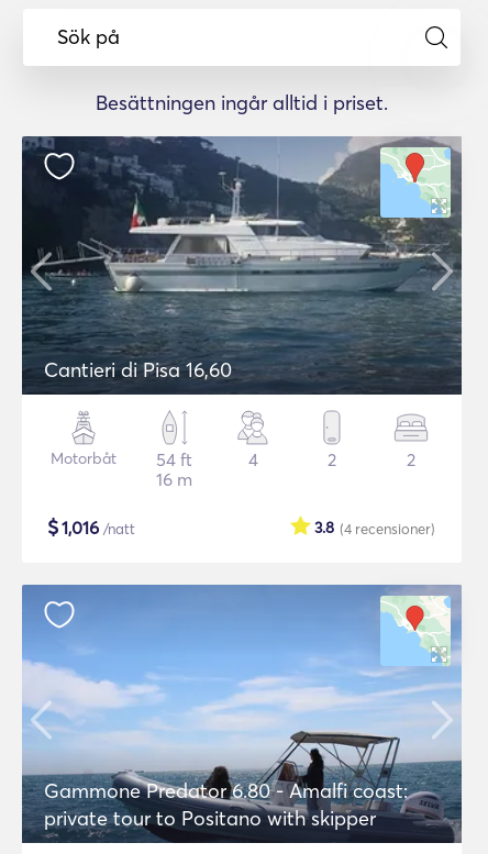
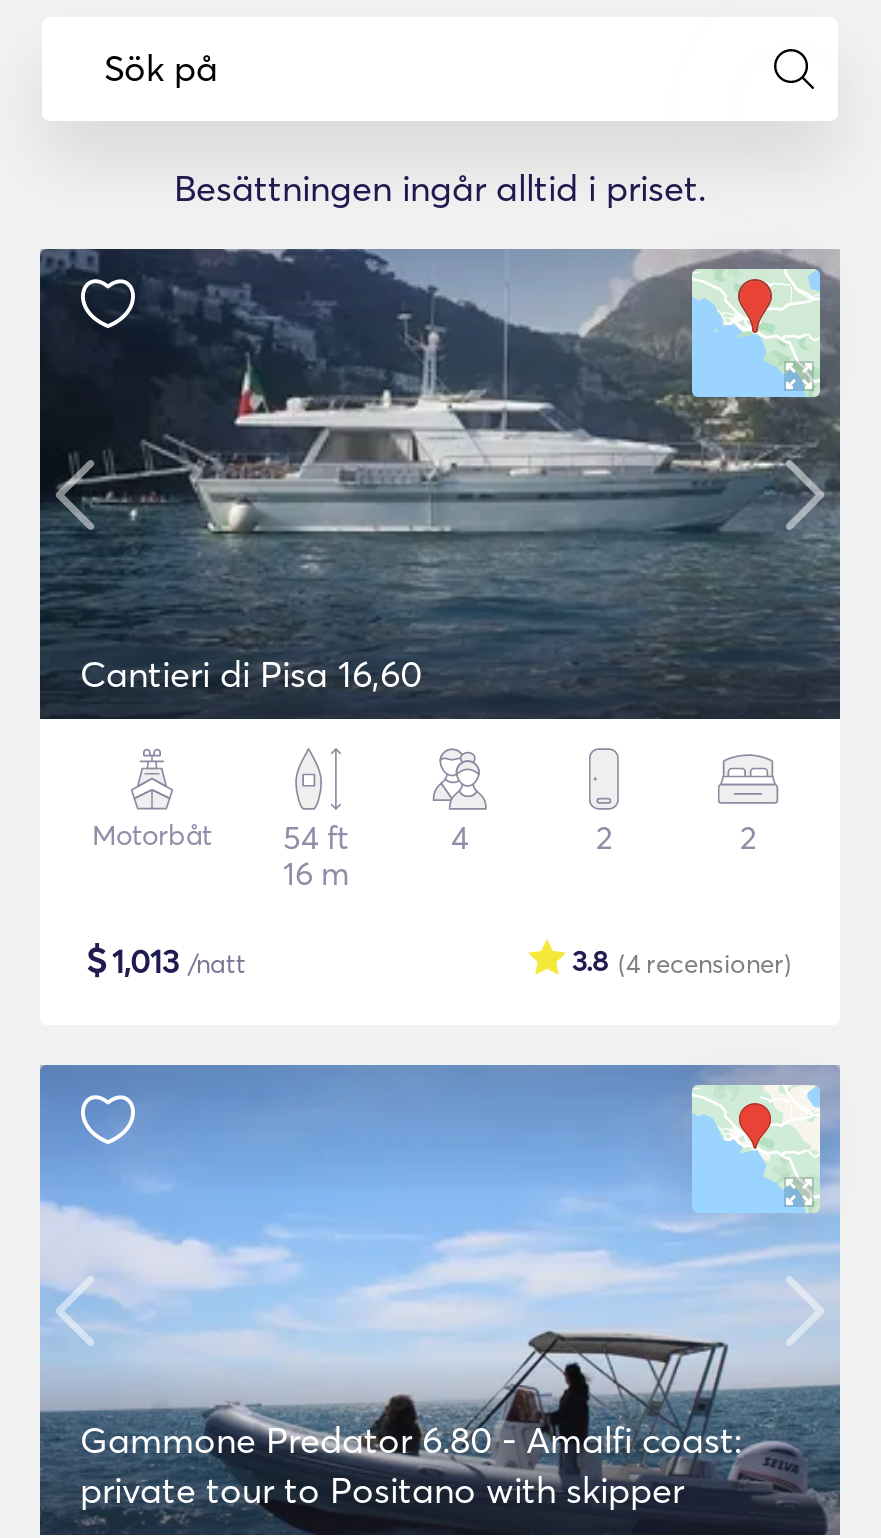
- $1,016 /natt
+ $1,013 /natt
